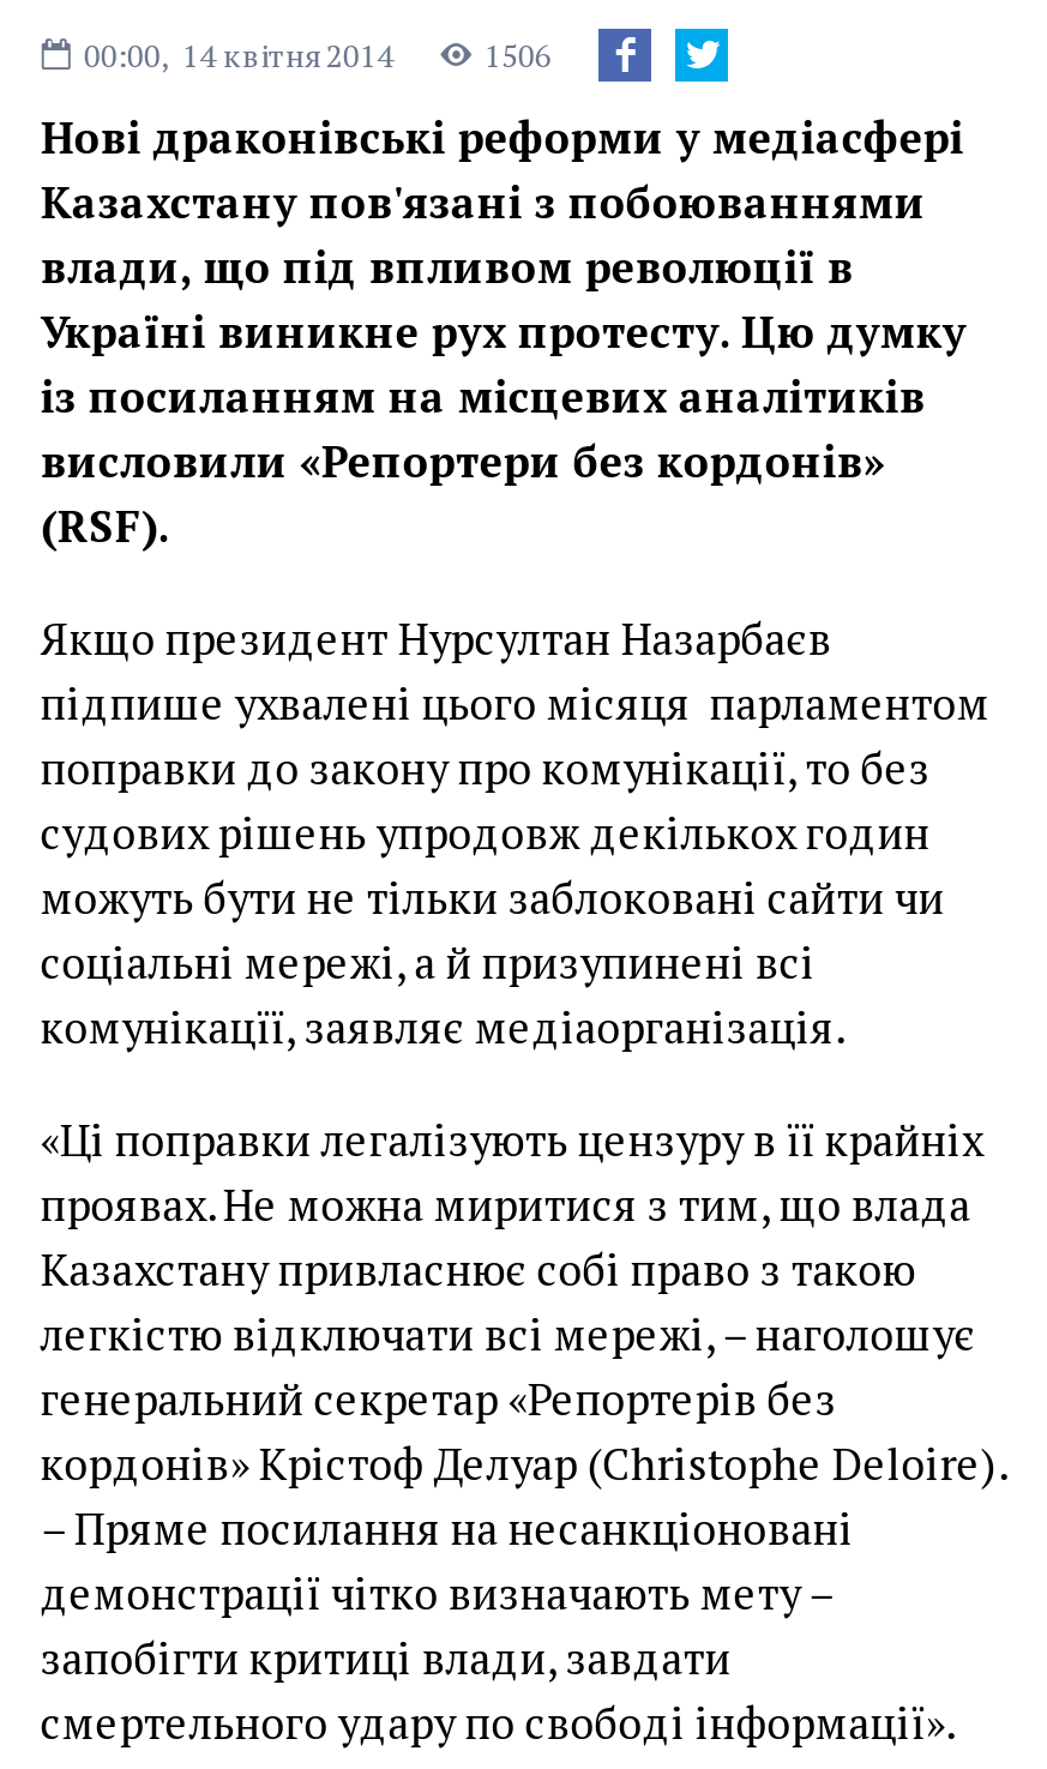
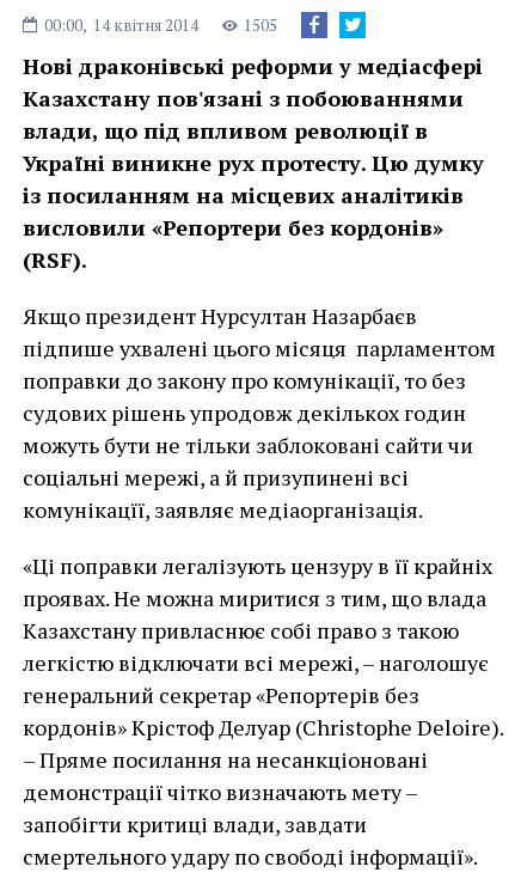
- 1506
+ 1505
